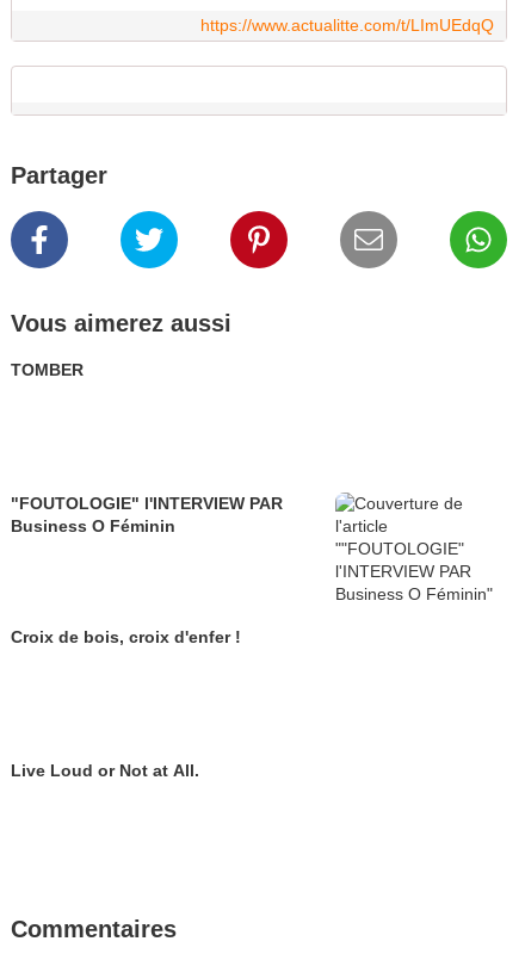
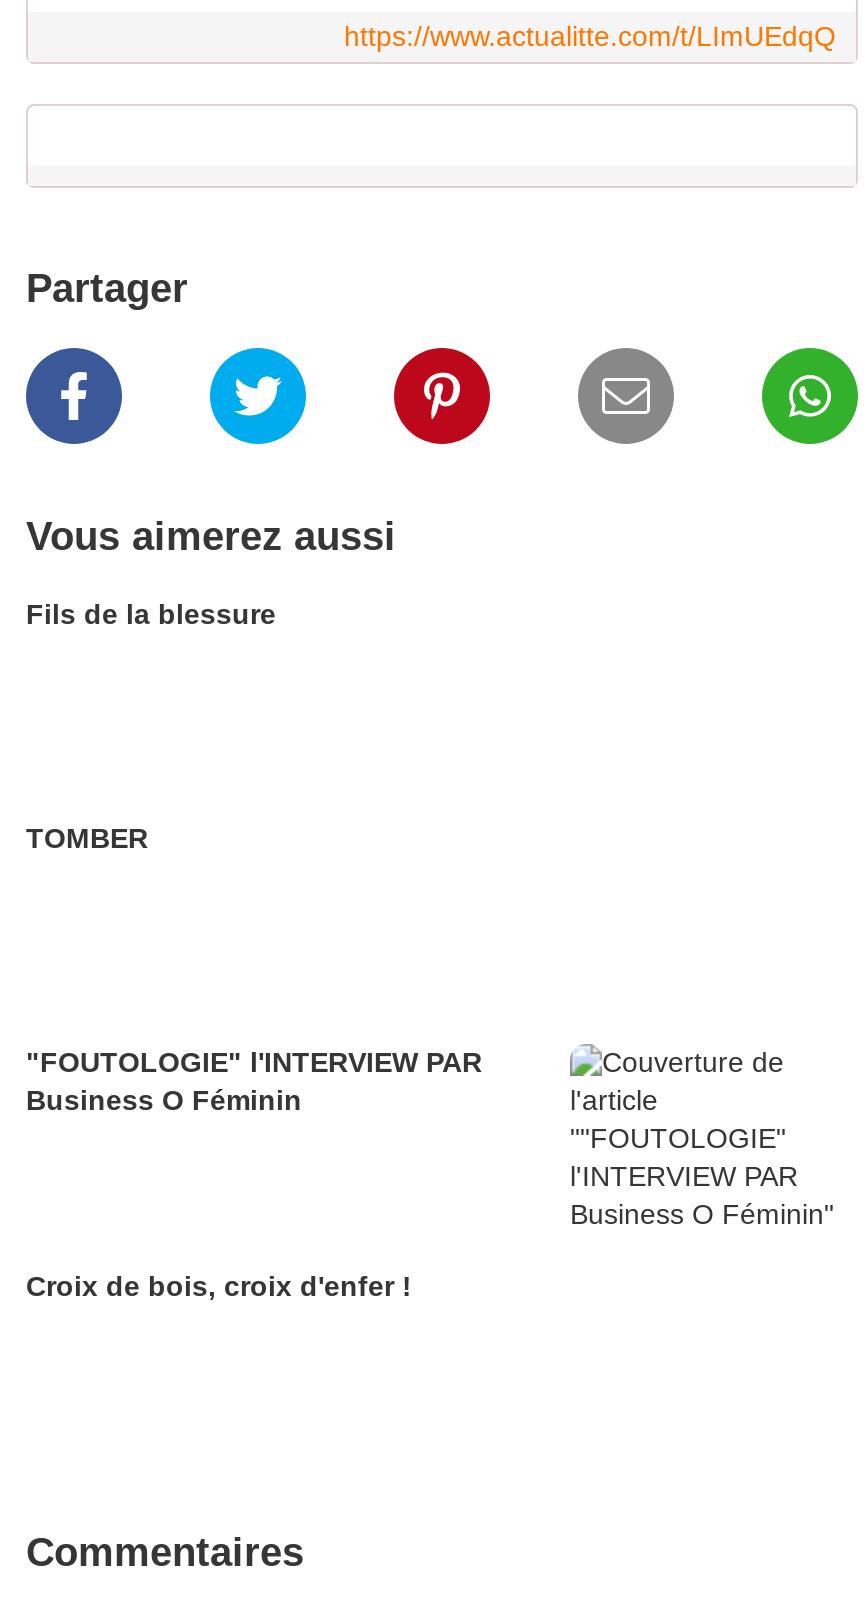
+ Fils de la blessure

moved down: TOMBER | "FOUTOLOGIE" l'INTERVIEW PAR | Business O Féminin | Croix de bois, croix d'enfer !

- Live Loud or Not at All.
